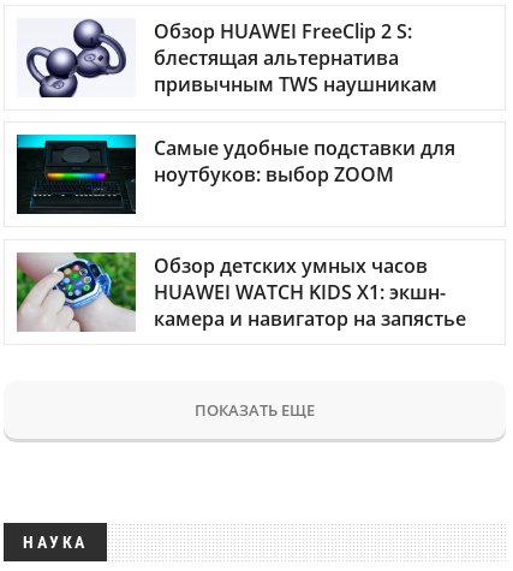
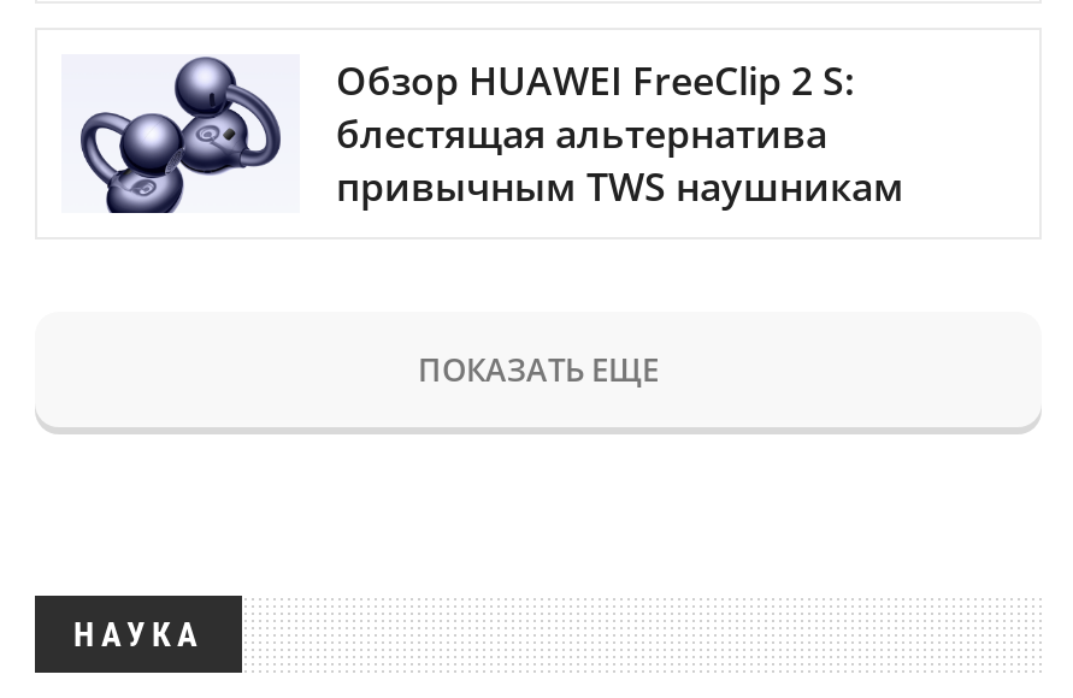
- [image]
- Самые удобные подставки для
- ноутбуков: выбор ZOOM
- Обзор детских умных часов
- HUAWEI WATCH KIDS X1: экшн-
- камера и навигатор на запястье

- [image]
